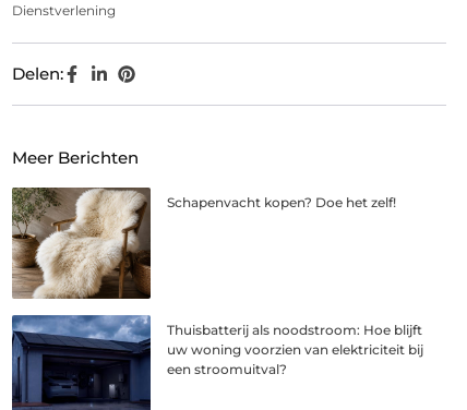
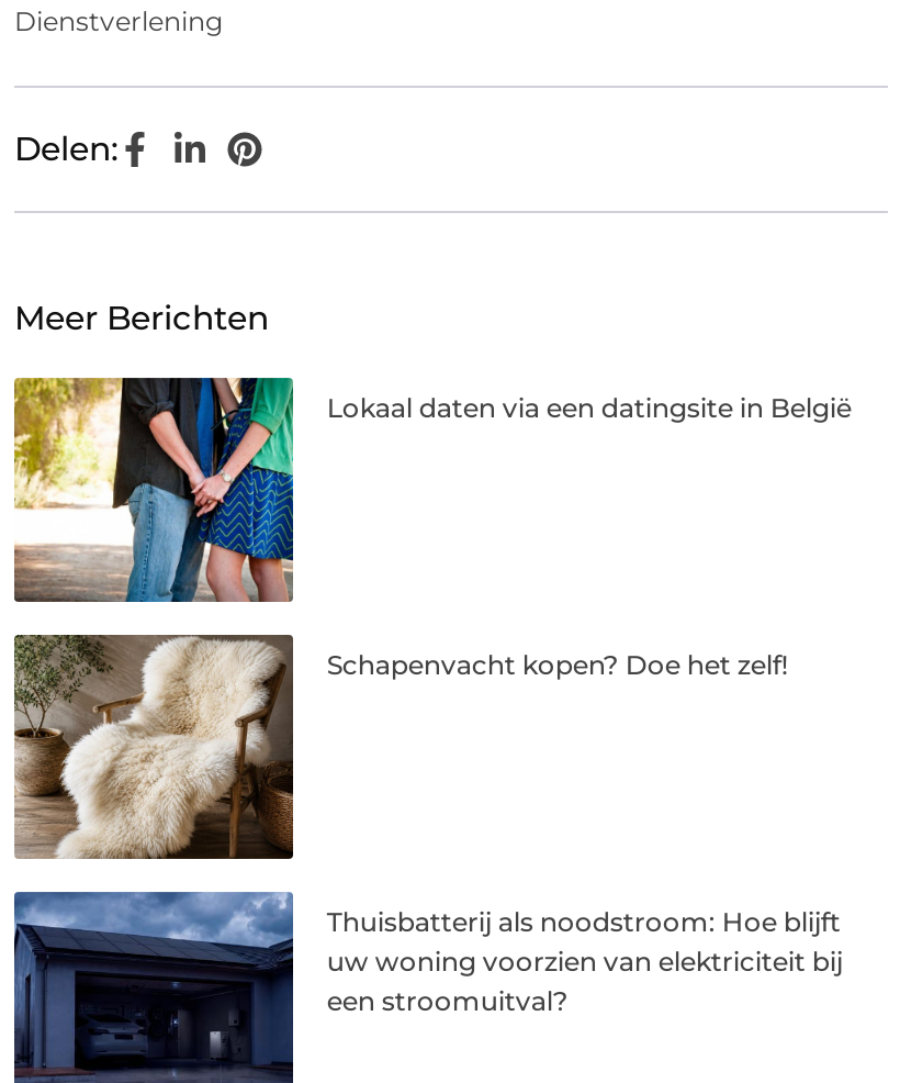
+ [image]
+ Lokaal daten via een datingsite in België
